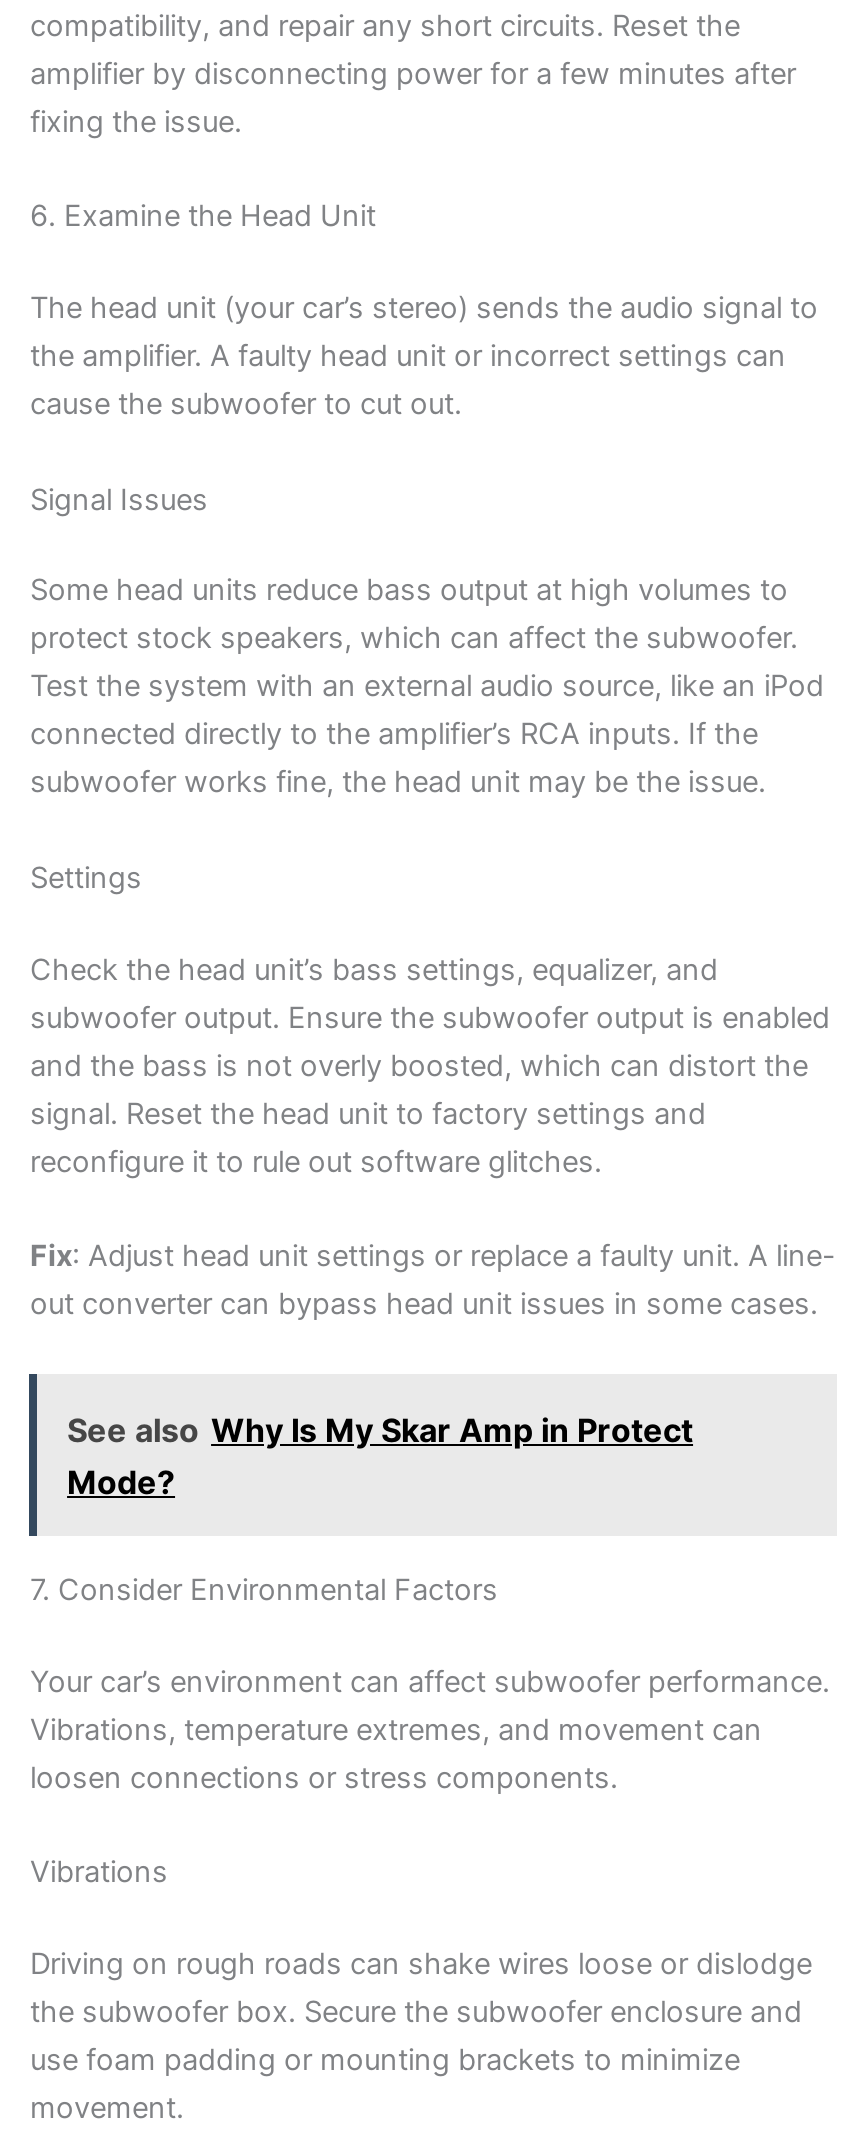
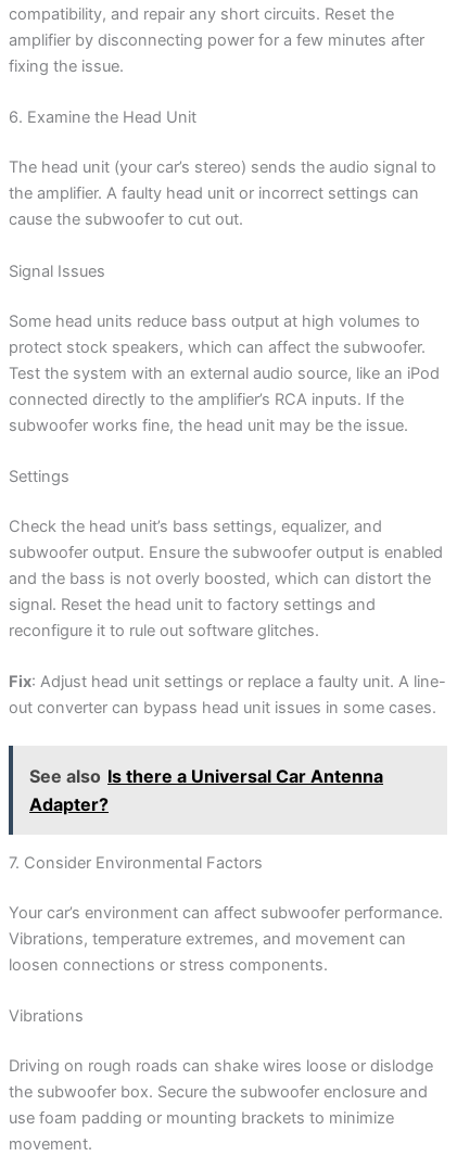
- See also Why Is My Skar Amp in Protect
- Mode?
+ See also Is there a Universal Car Antenna
+ Adapter?
